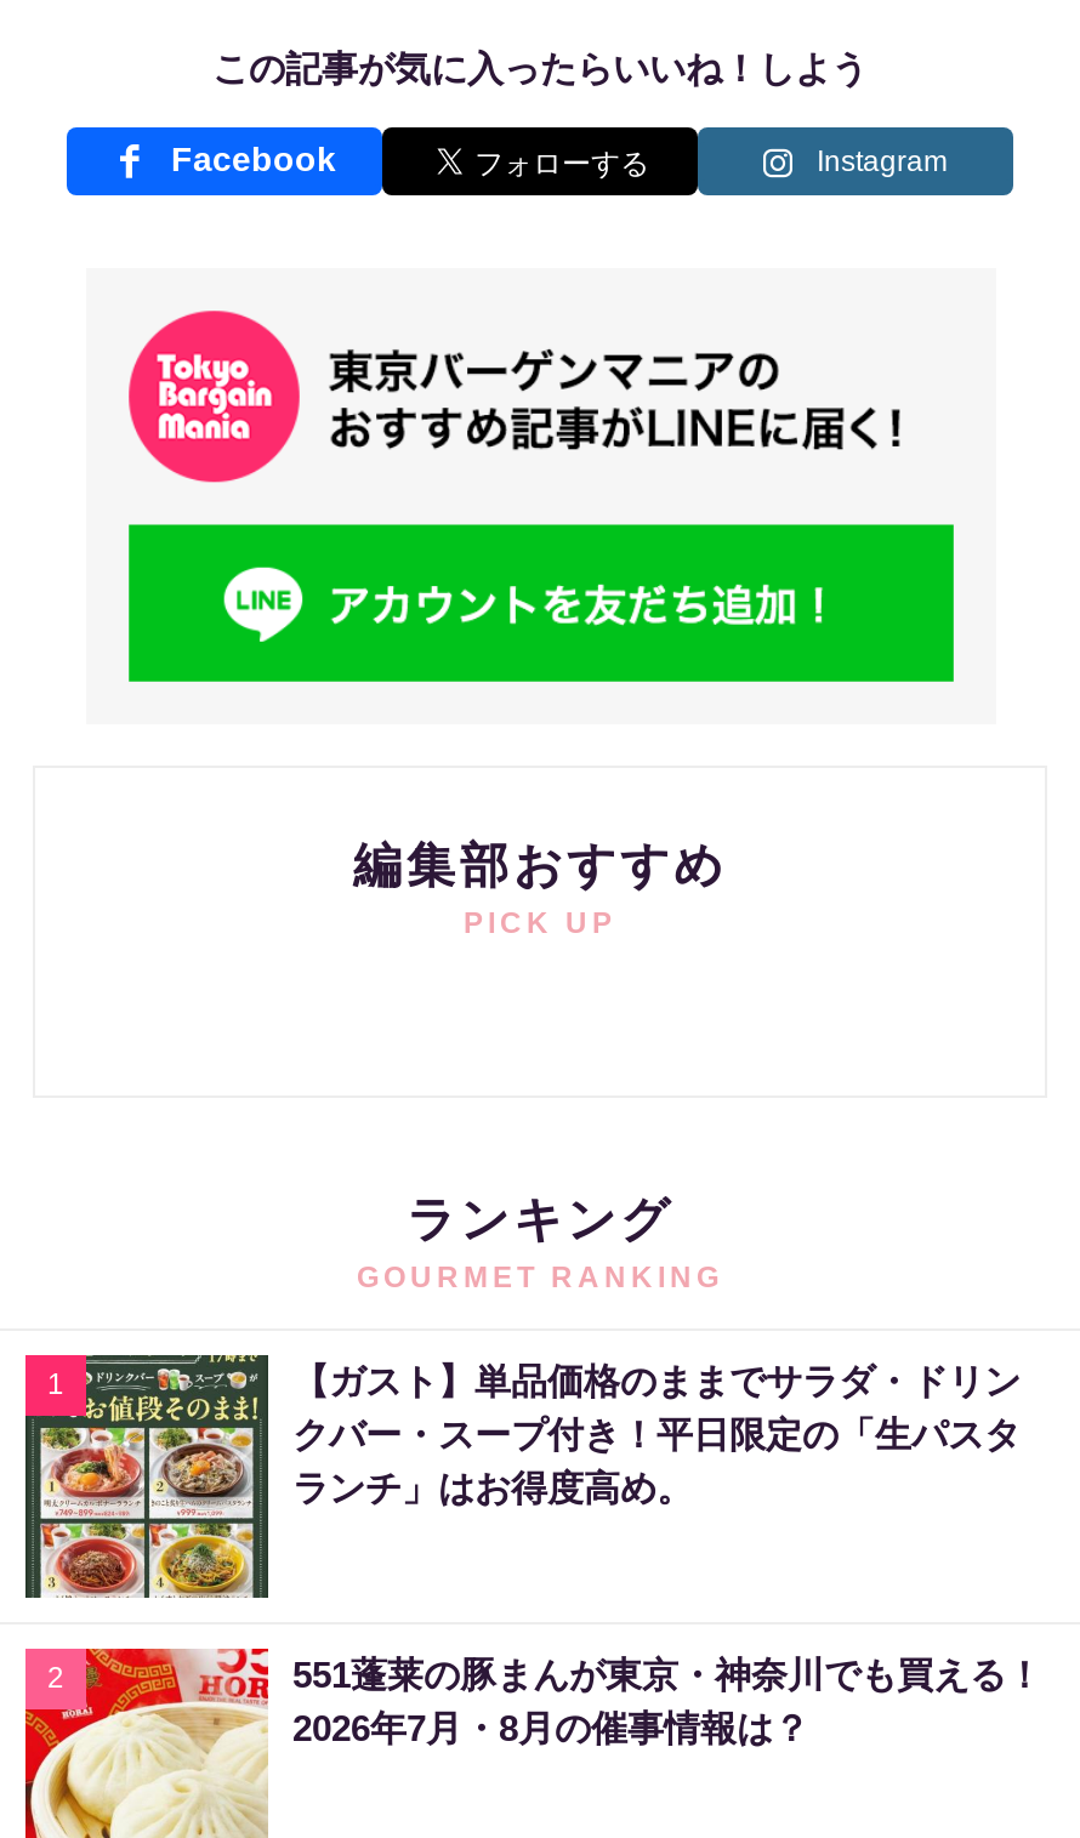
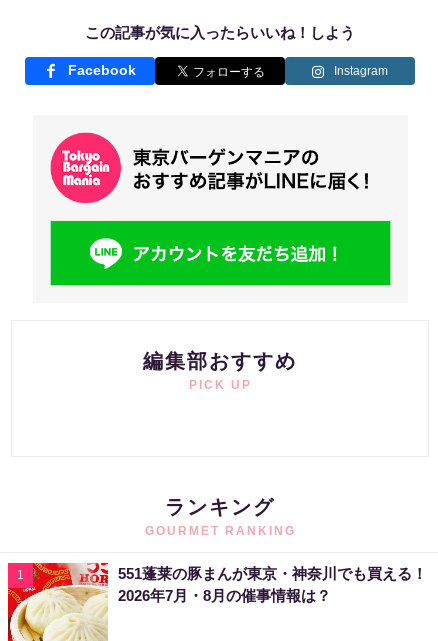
- [image]
- 【ガスト】単品価格のままでサラダ・ドリン
- クバー・スープ付き！平日限定の「生パスタ
- ランチ」はお得度高め。

- 2
